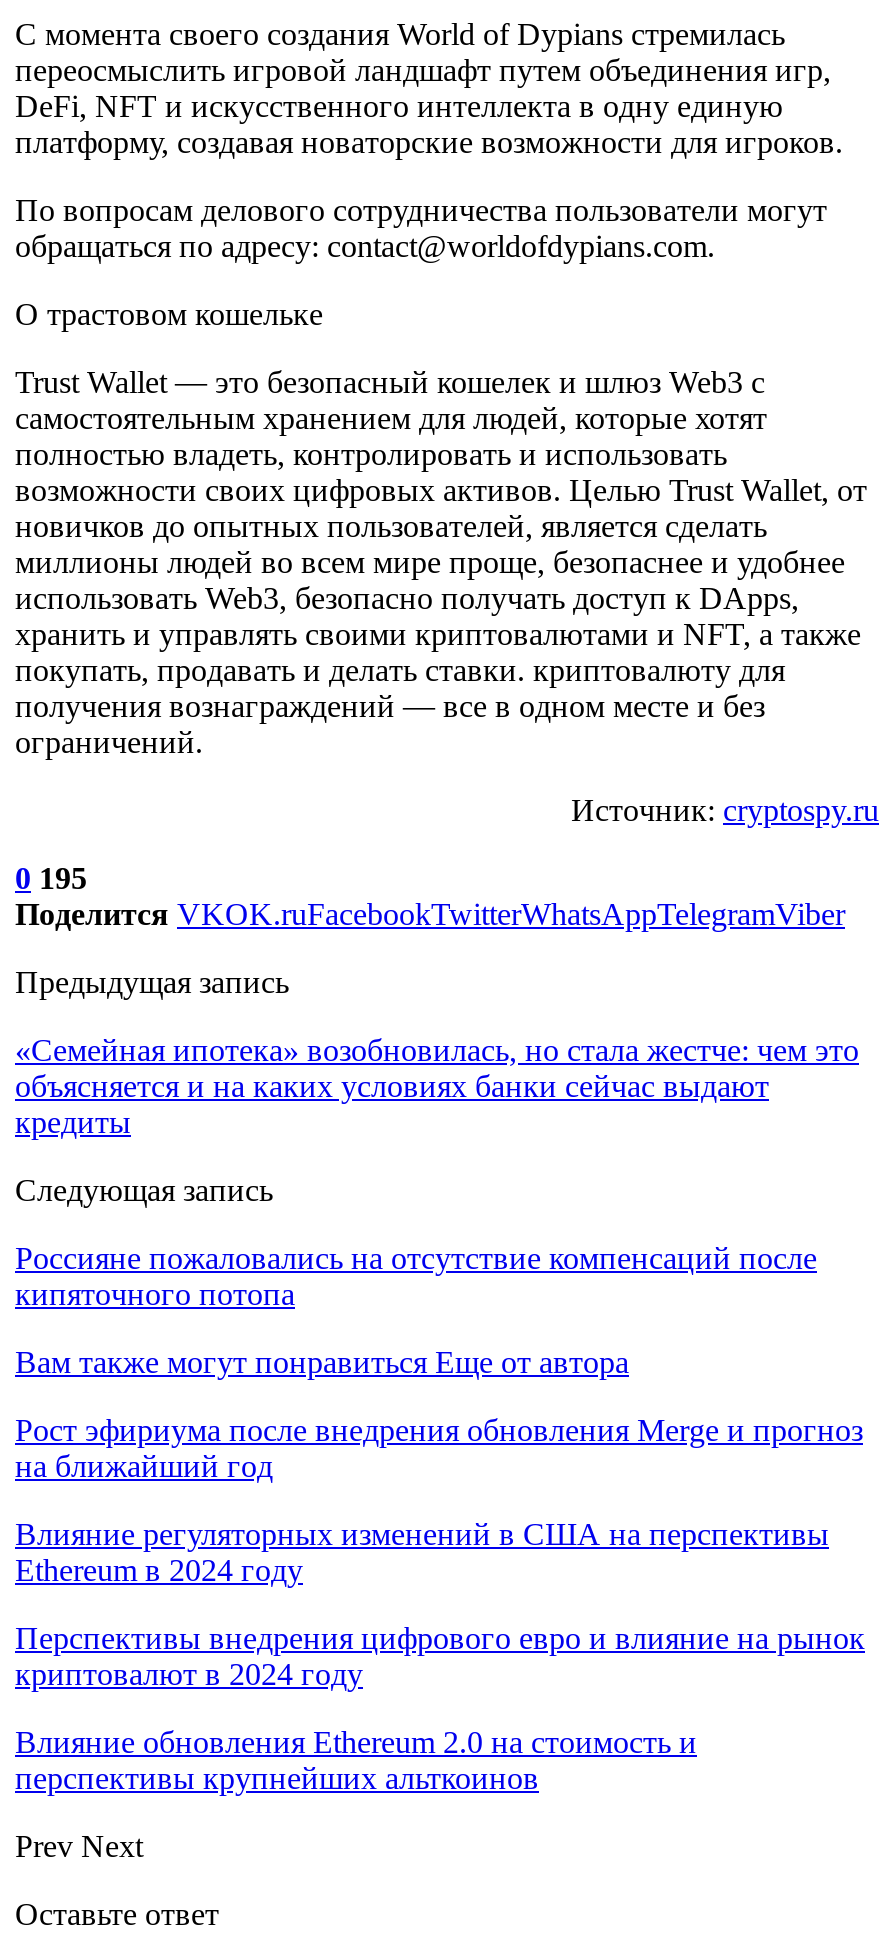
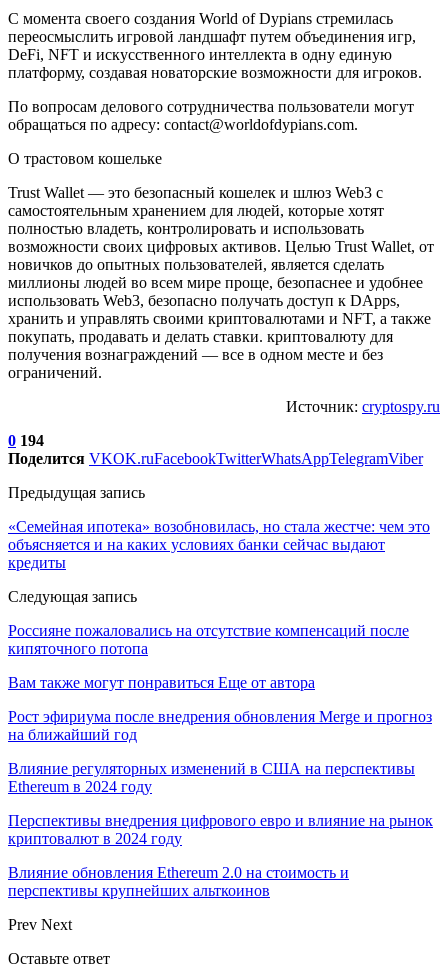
- 0 195
+ 0 194
